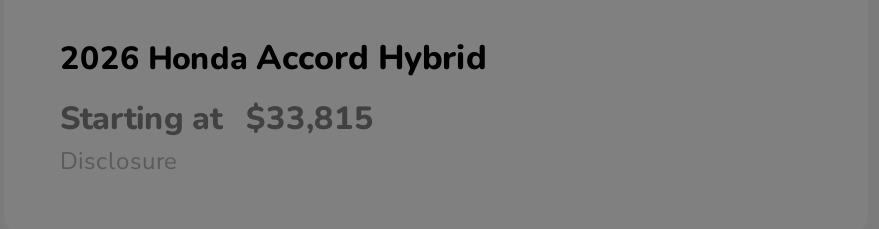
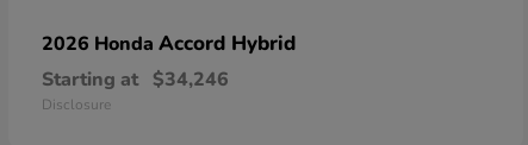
- Starting at $33,815
+ Starting at $34,246
